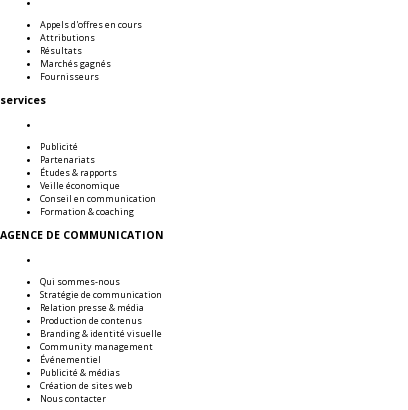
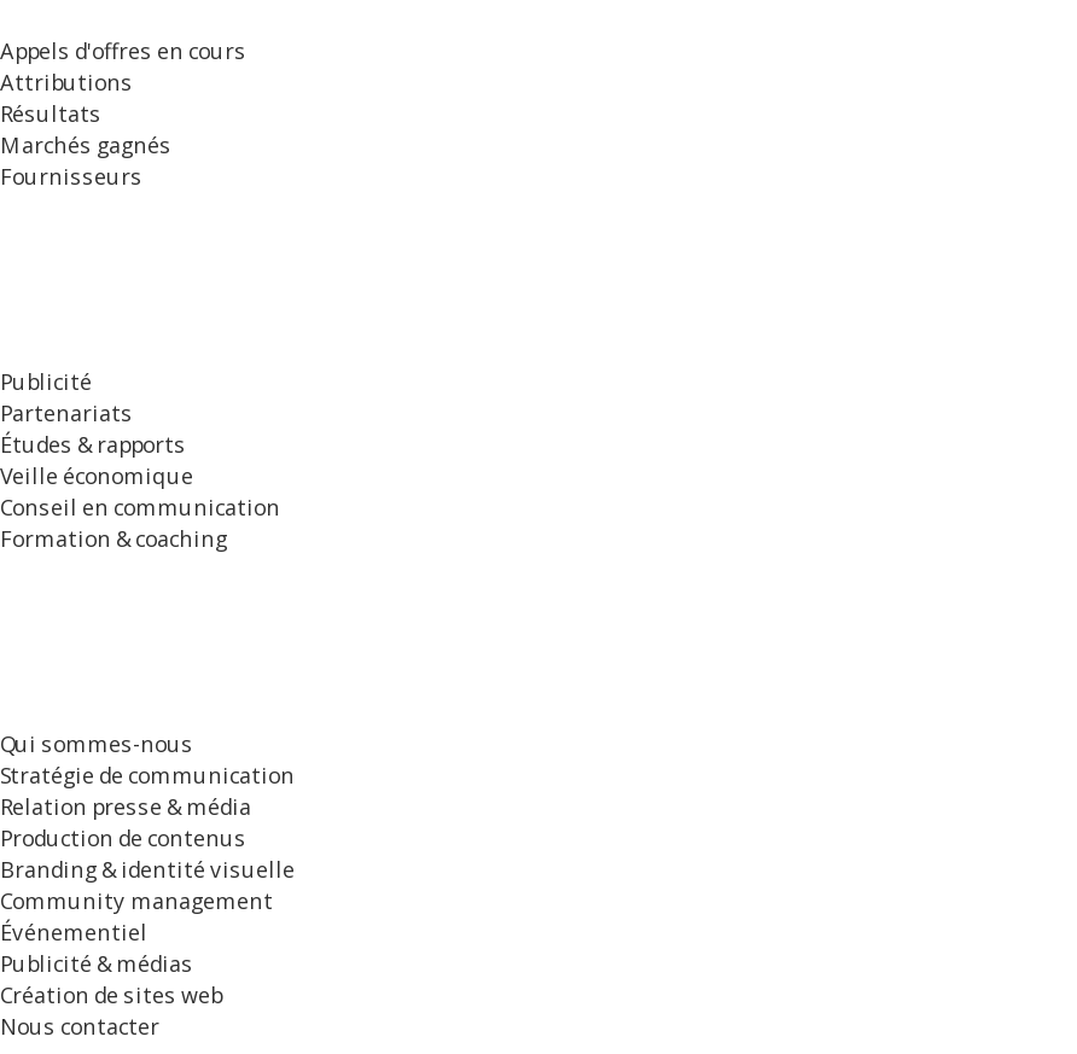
- services

- AGENCE DE COMMUNICATION
